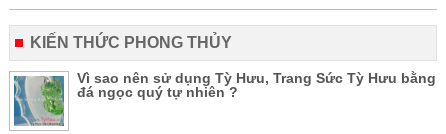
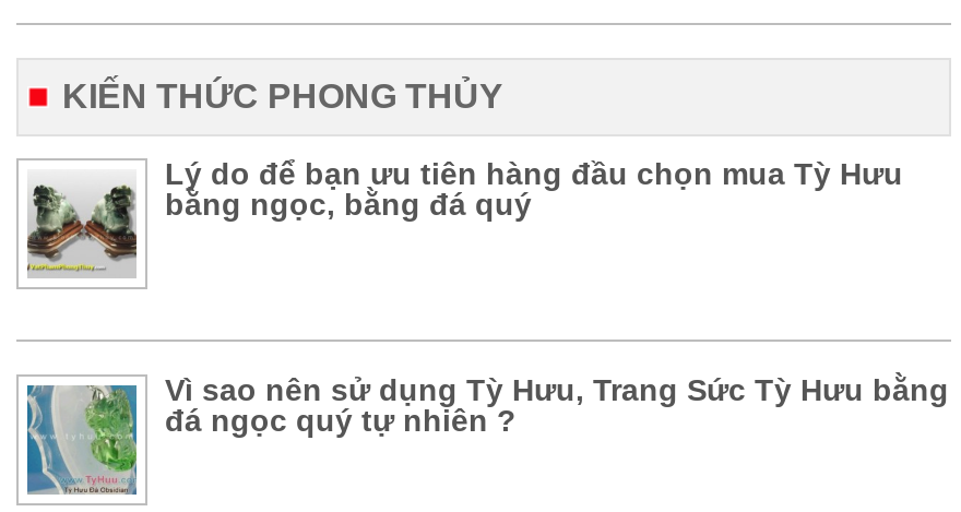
+ [image]
+ Lý do để bạn ưu tiên hàng đầu chọn mua Tỳ Hưu
+ bằng ngọc, bằng đá quý
